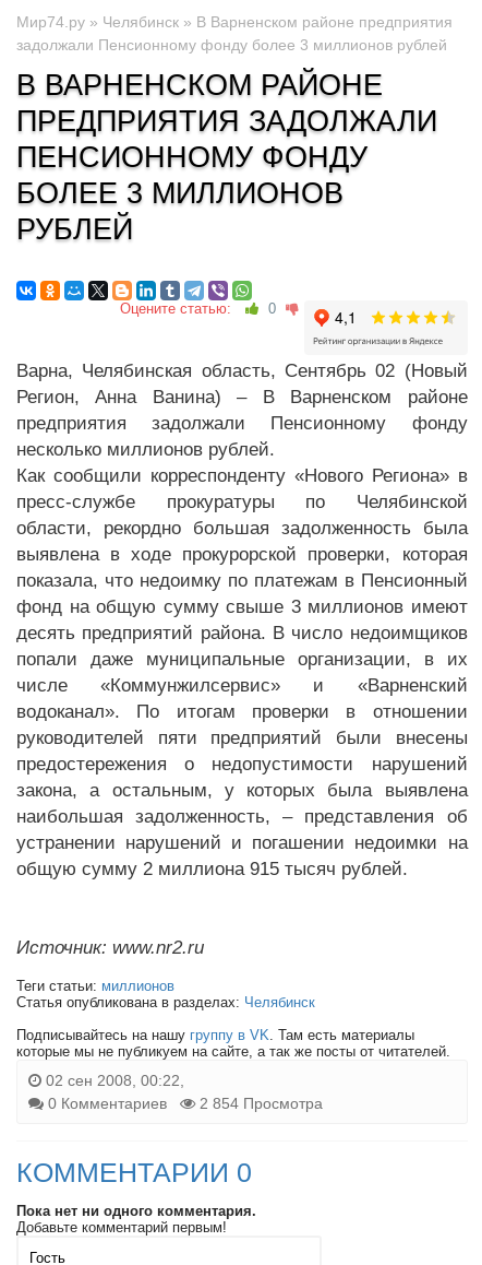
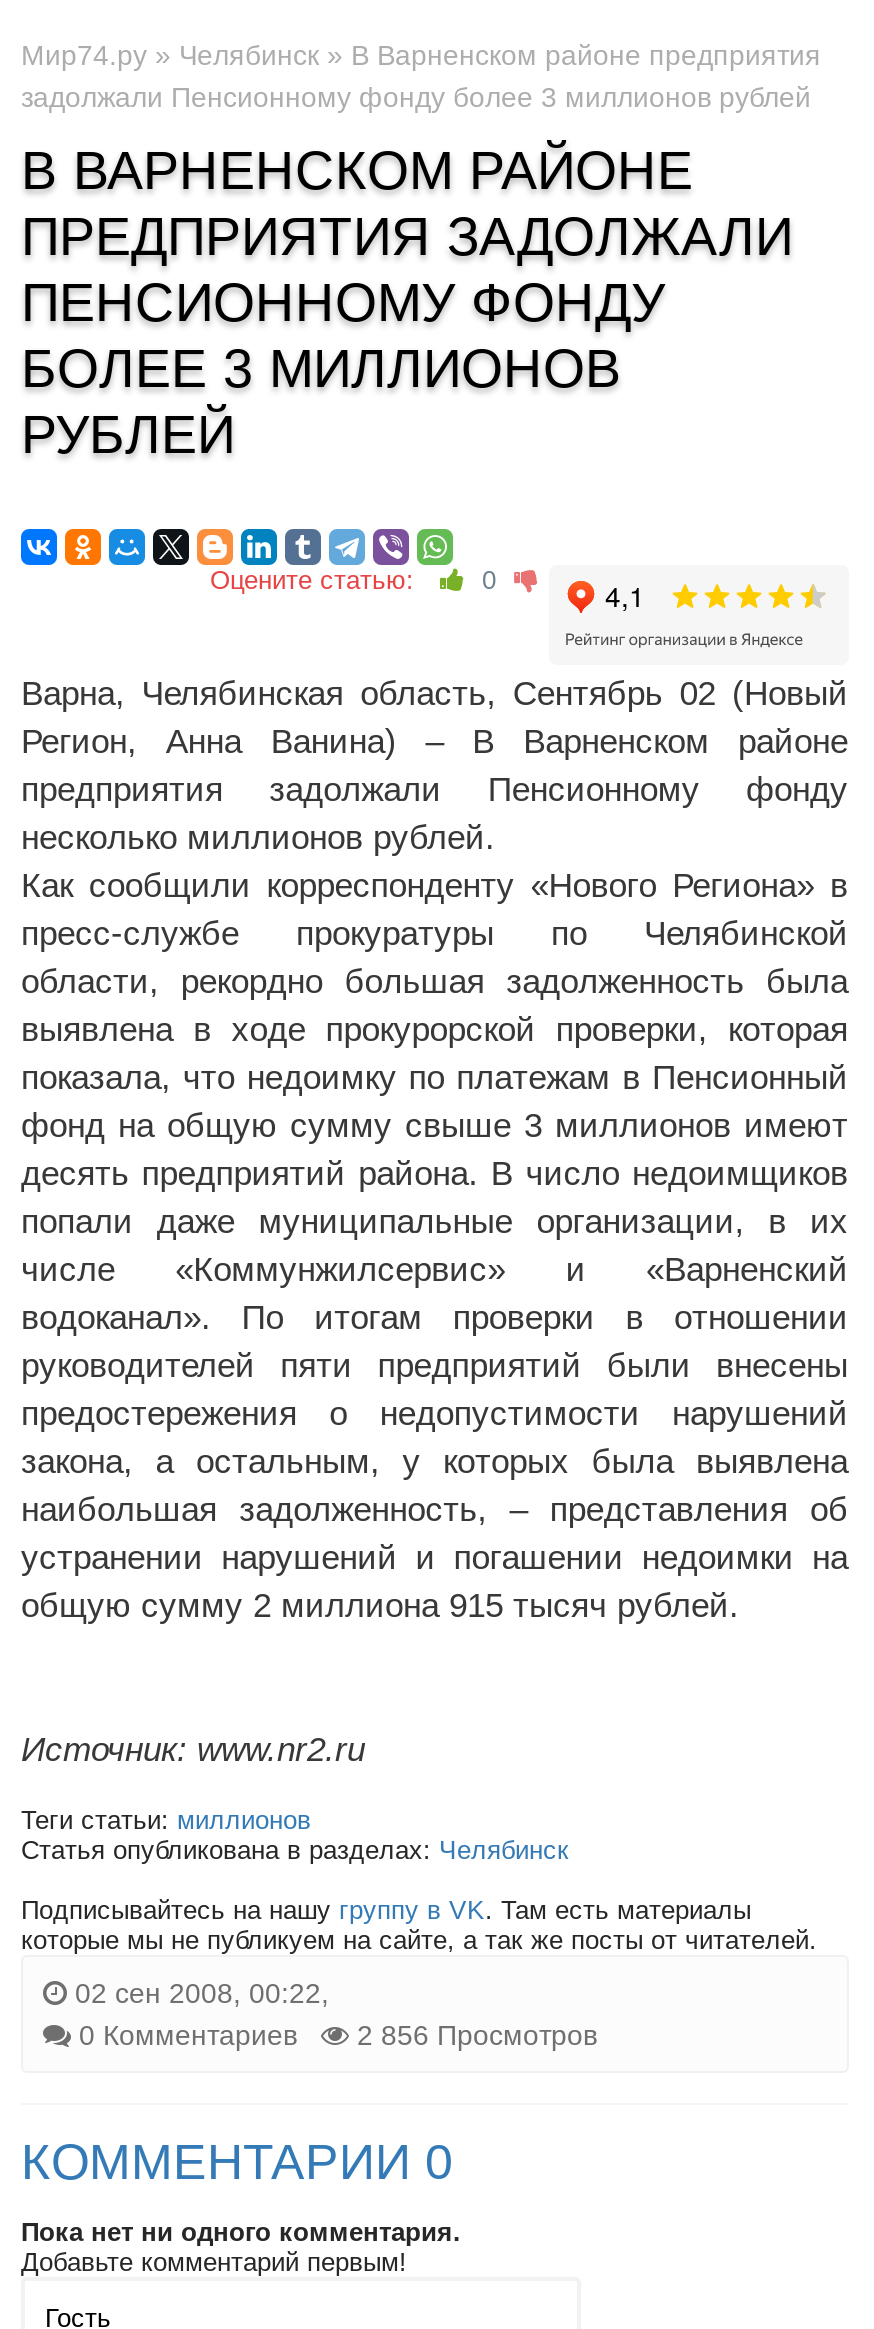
- 0 Комментариев 2 854 Просмотра
+ 0 Комментариев 2 856 Просмотров
